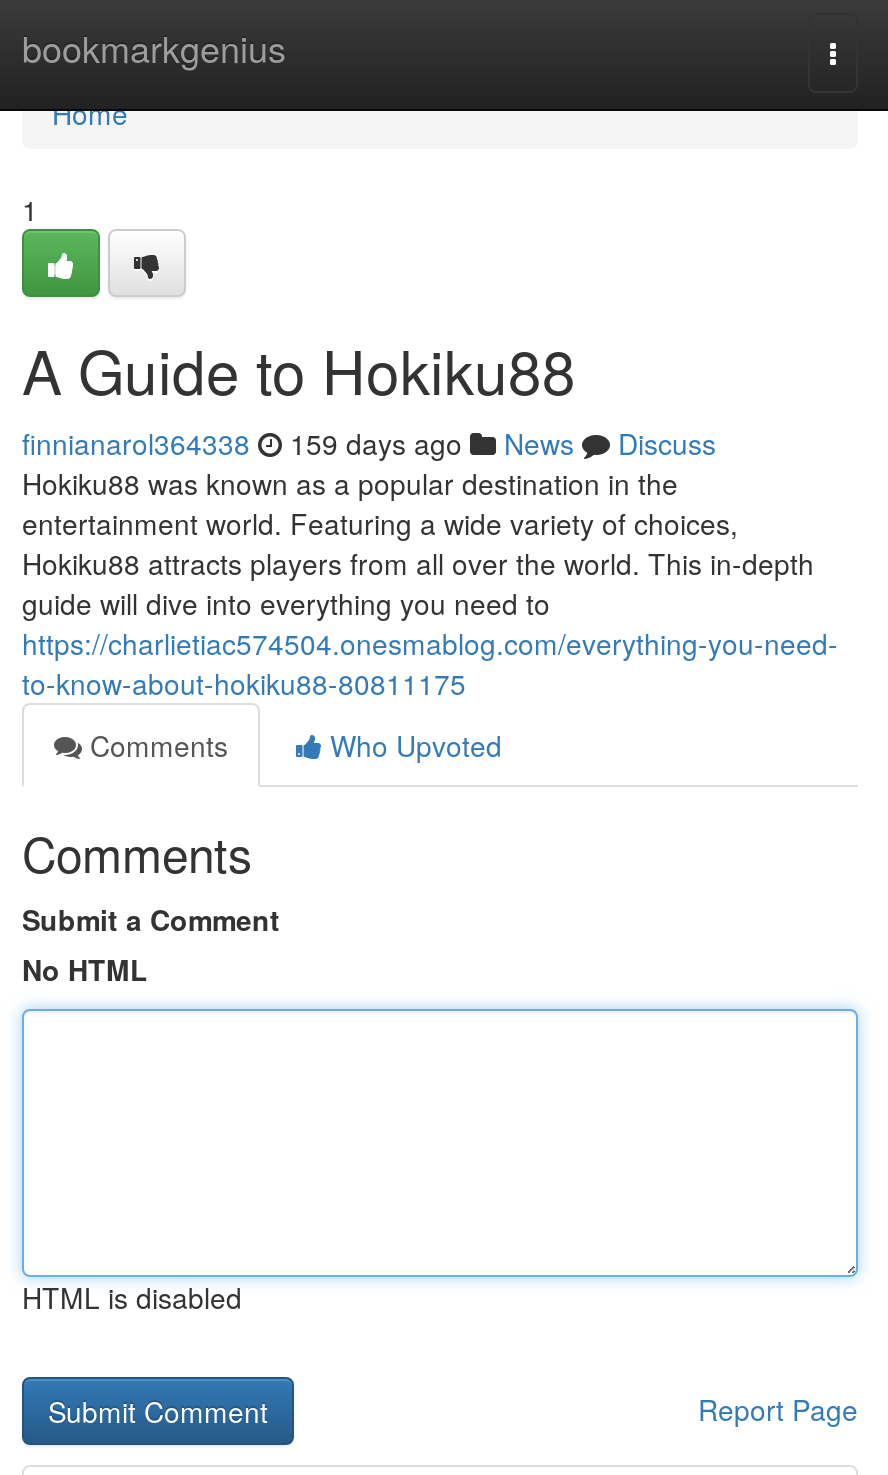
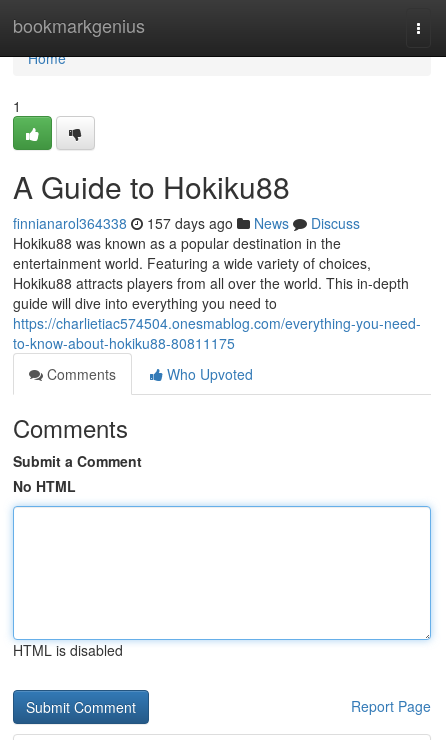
- finnianarol364338 159 days ago News Discuss
+ finnianarol364338 157 days ago News Discuss
